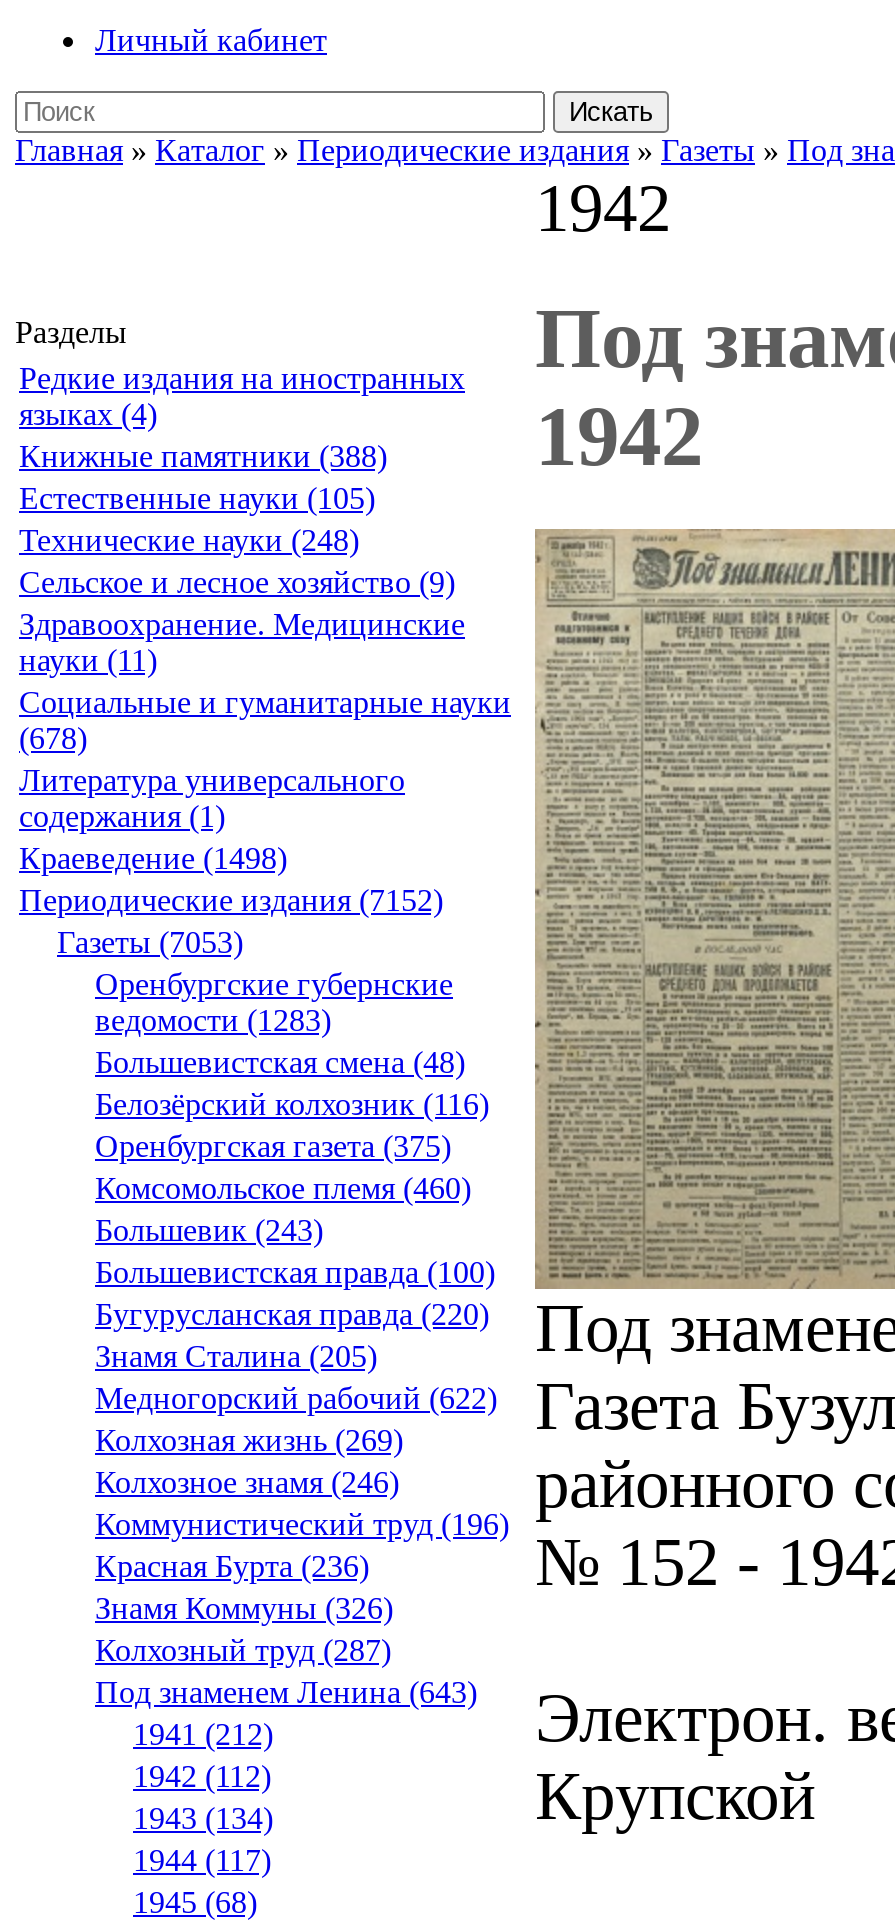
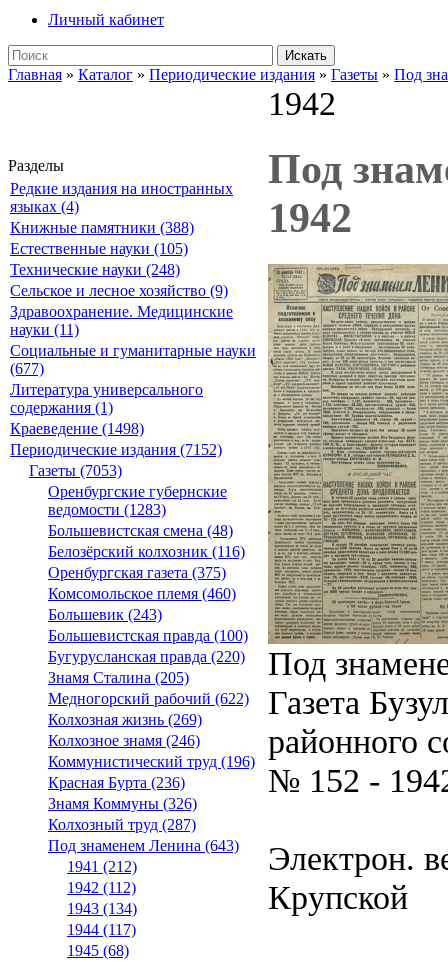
- (678)
+ (677)
